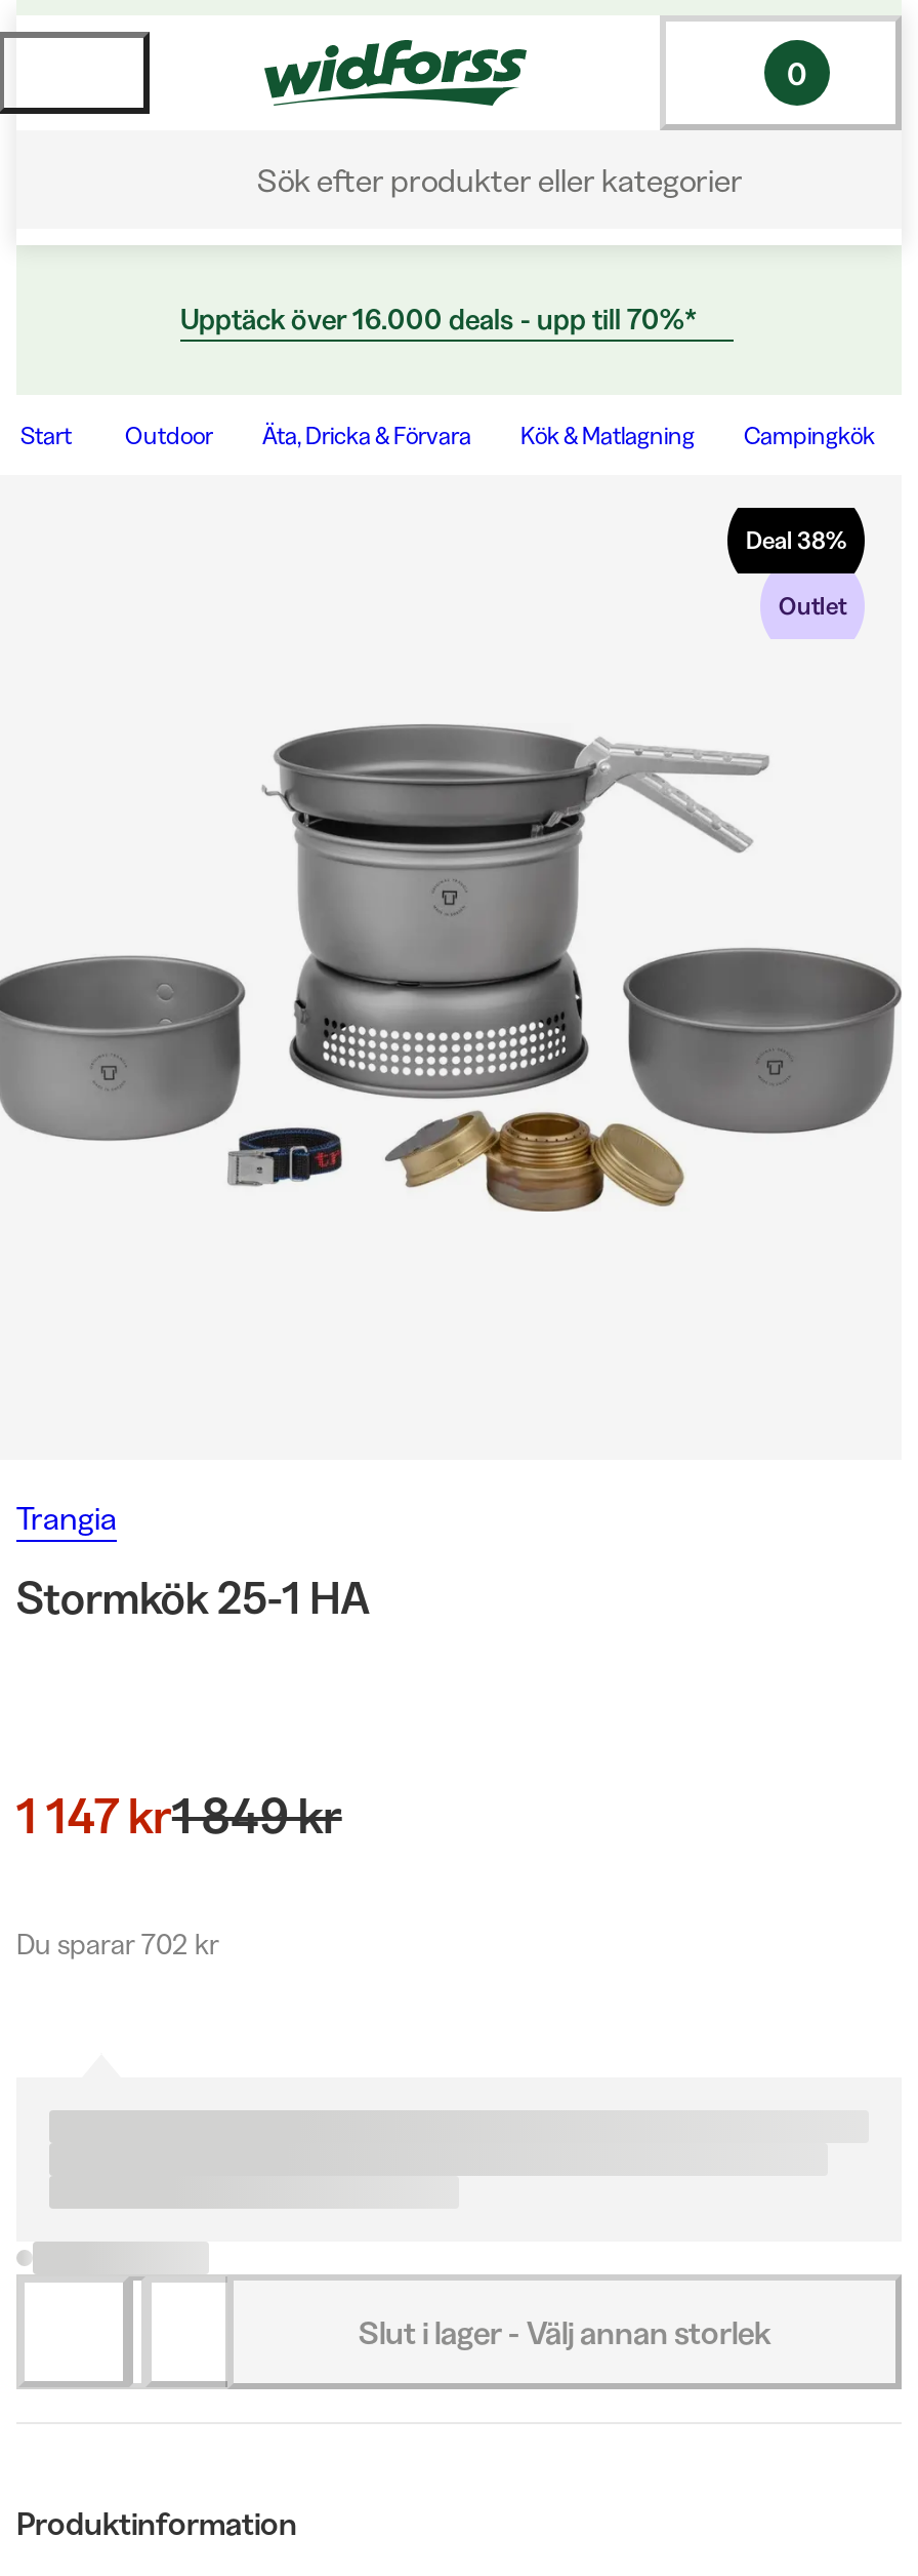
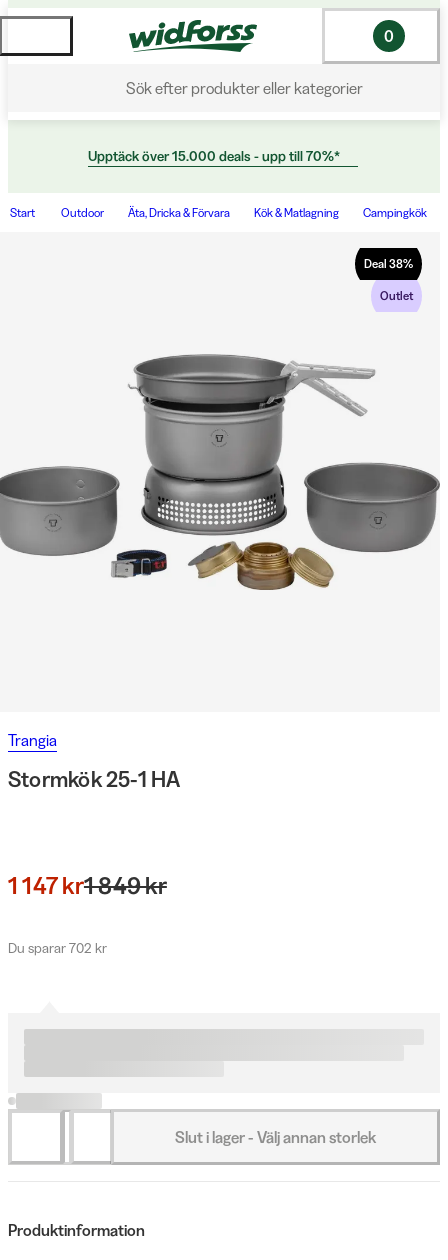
- Upptäck över 16.000 deals - upp till 70%*
+ Upptäck över 15.000 deals - upp till 70%*
